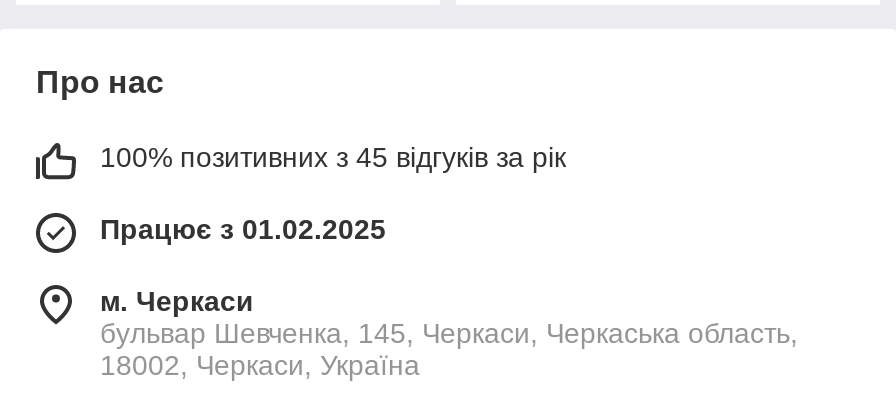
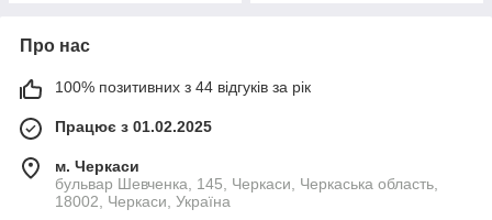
- 100% позитивних з 45 відгуків за рік
+ 100% позитивних з 44 відгуків за рік
